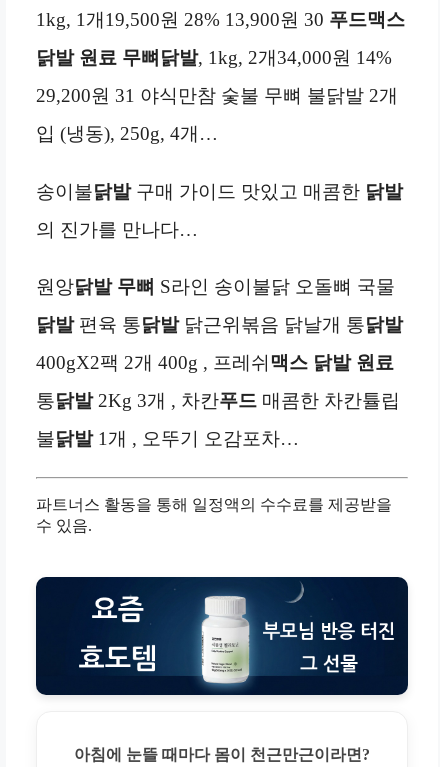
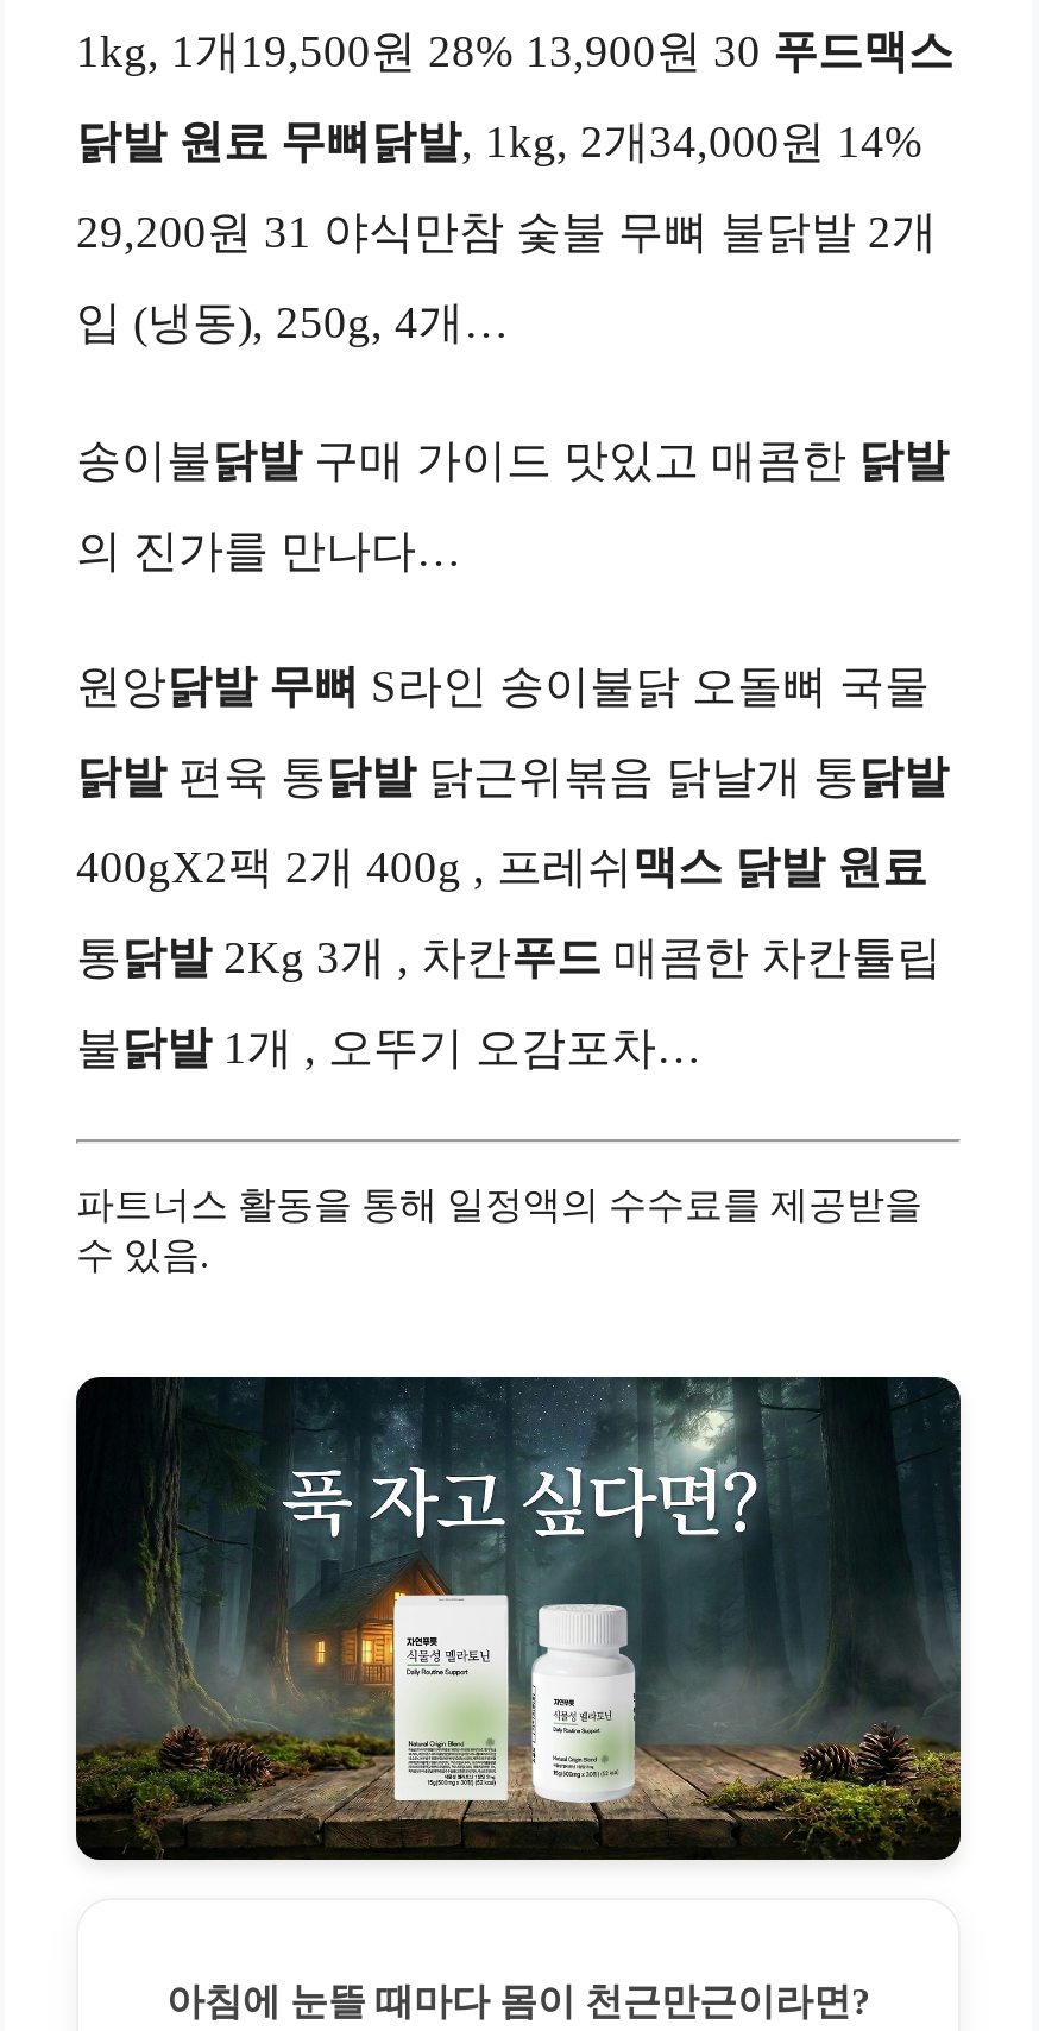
- [image]
+ [image]
